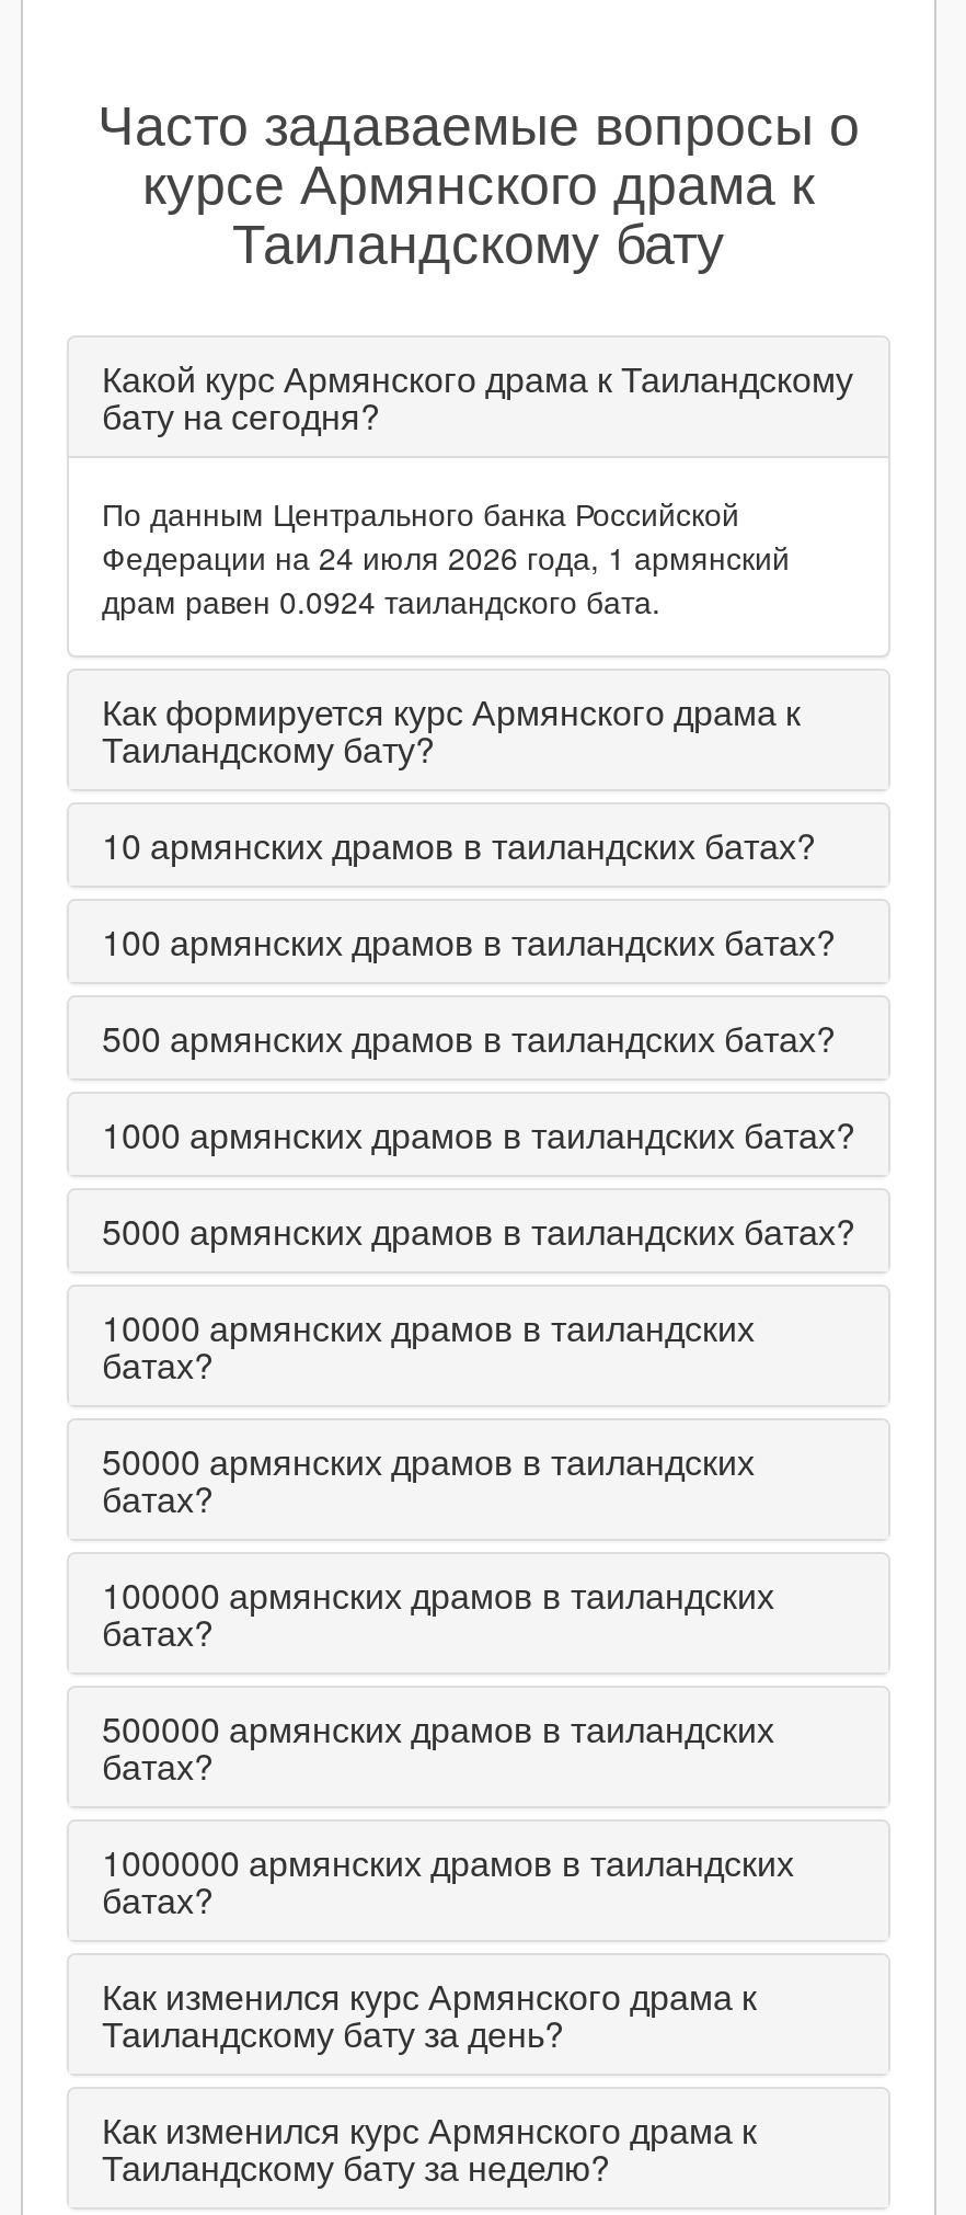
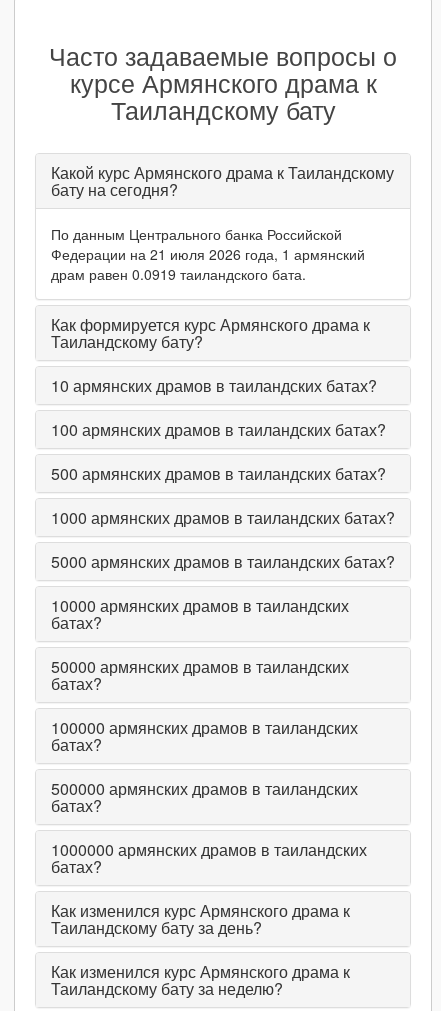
- Федерации на 24 июля 2026 года, 1 армянский
+ Федерации на 21 июля 2026 года, 1 армянский

- драм равен 0.0924 таиландского бата.
+ драм равен 0.0919 таиландского бата.
